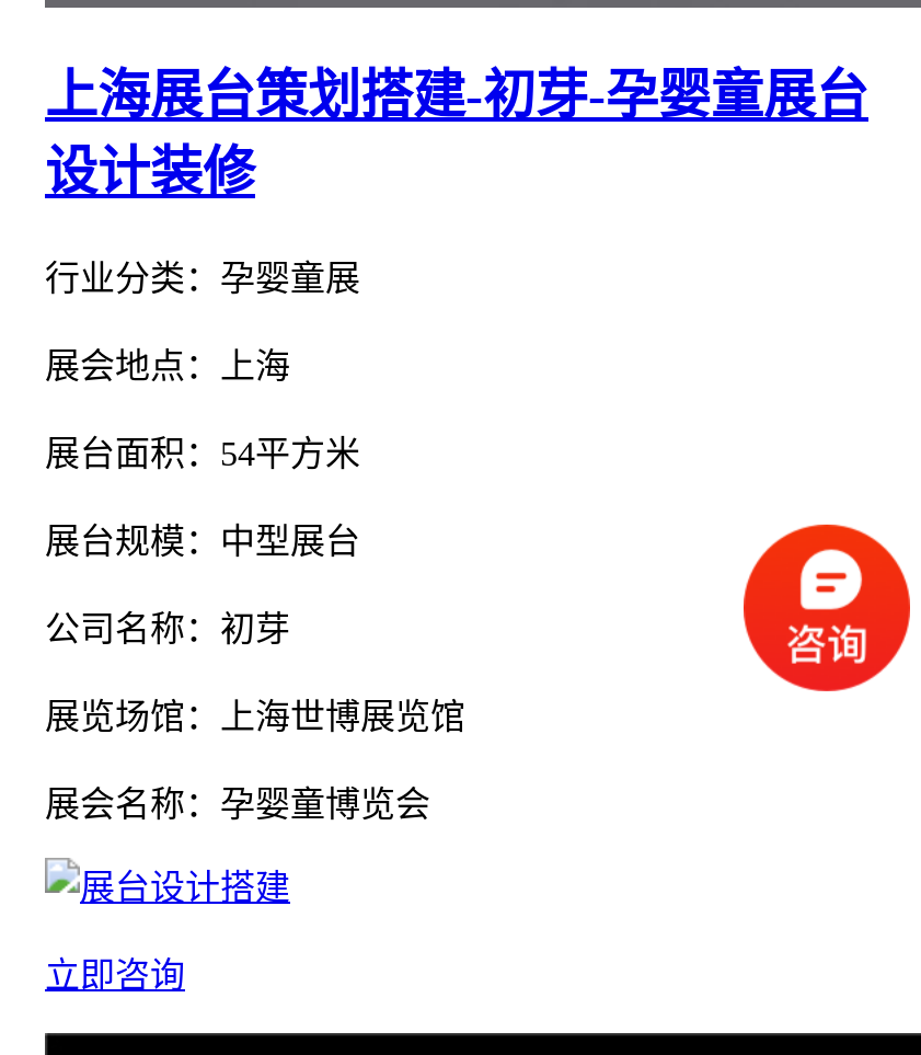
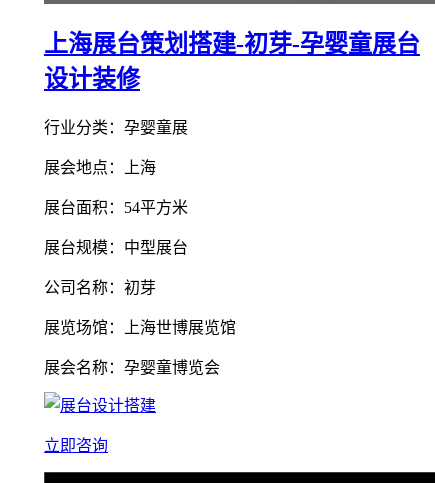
- [image]
